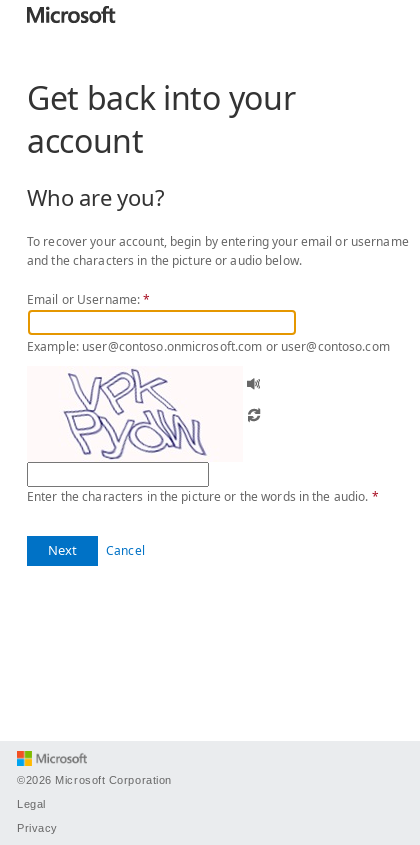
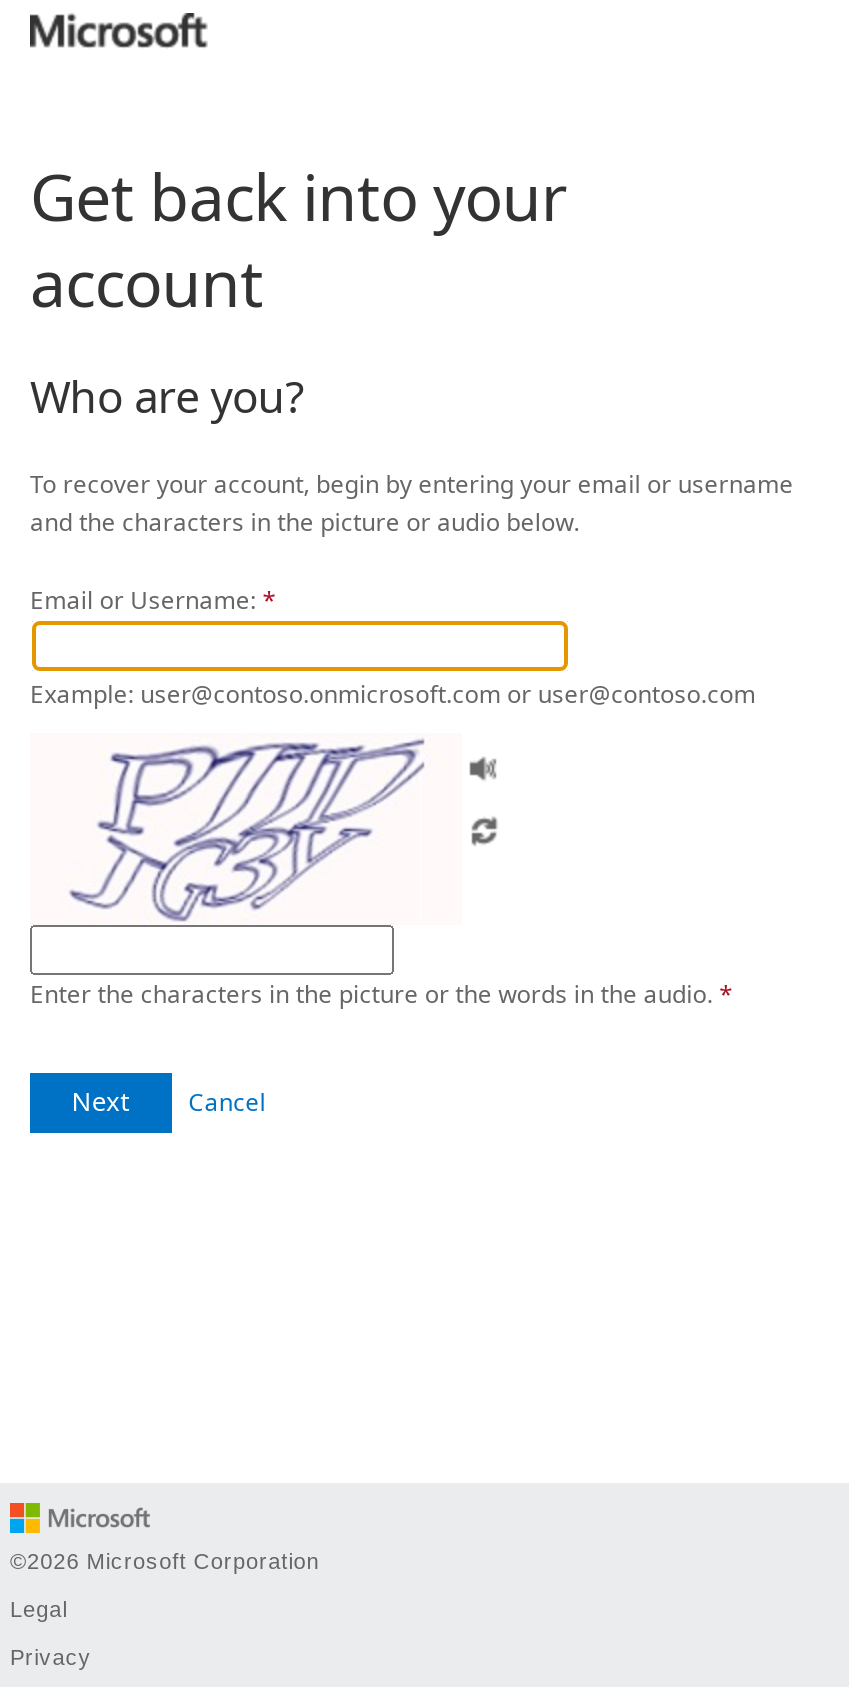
- [image]
+ [image]
